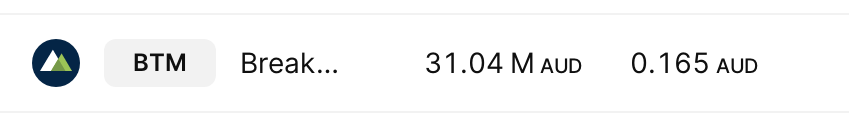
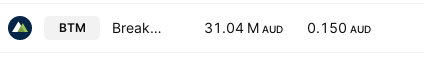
- 31.04 M AUD 0.165 AUD
+ 31.04 M AUD 0.150 AUD
